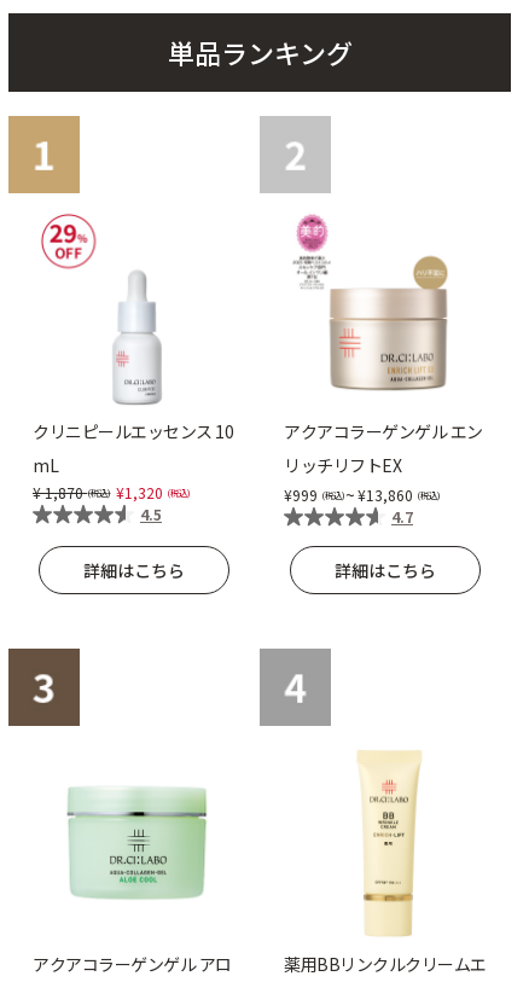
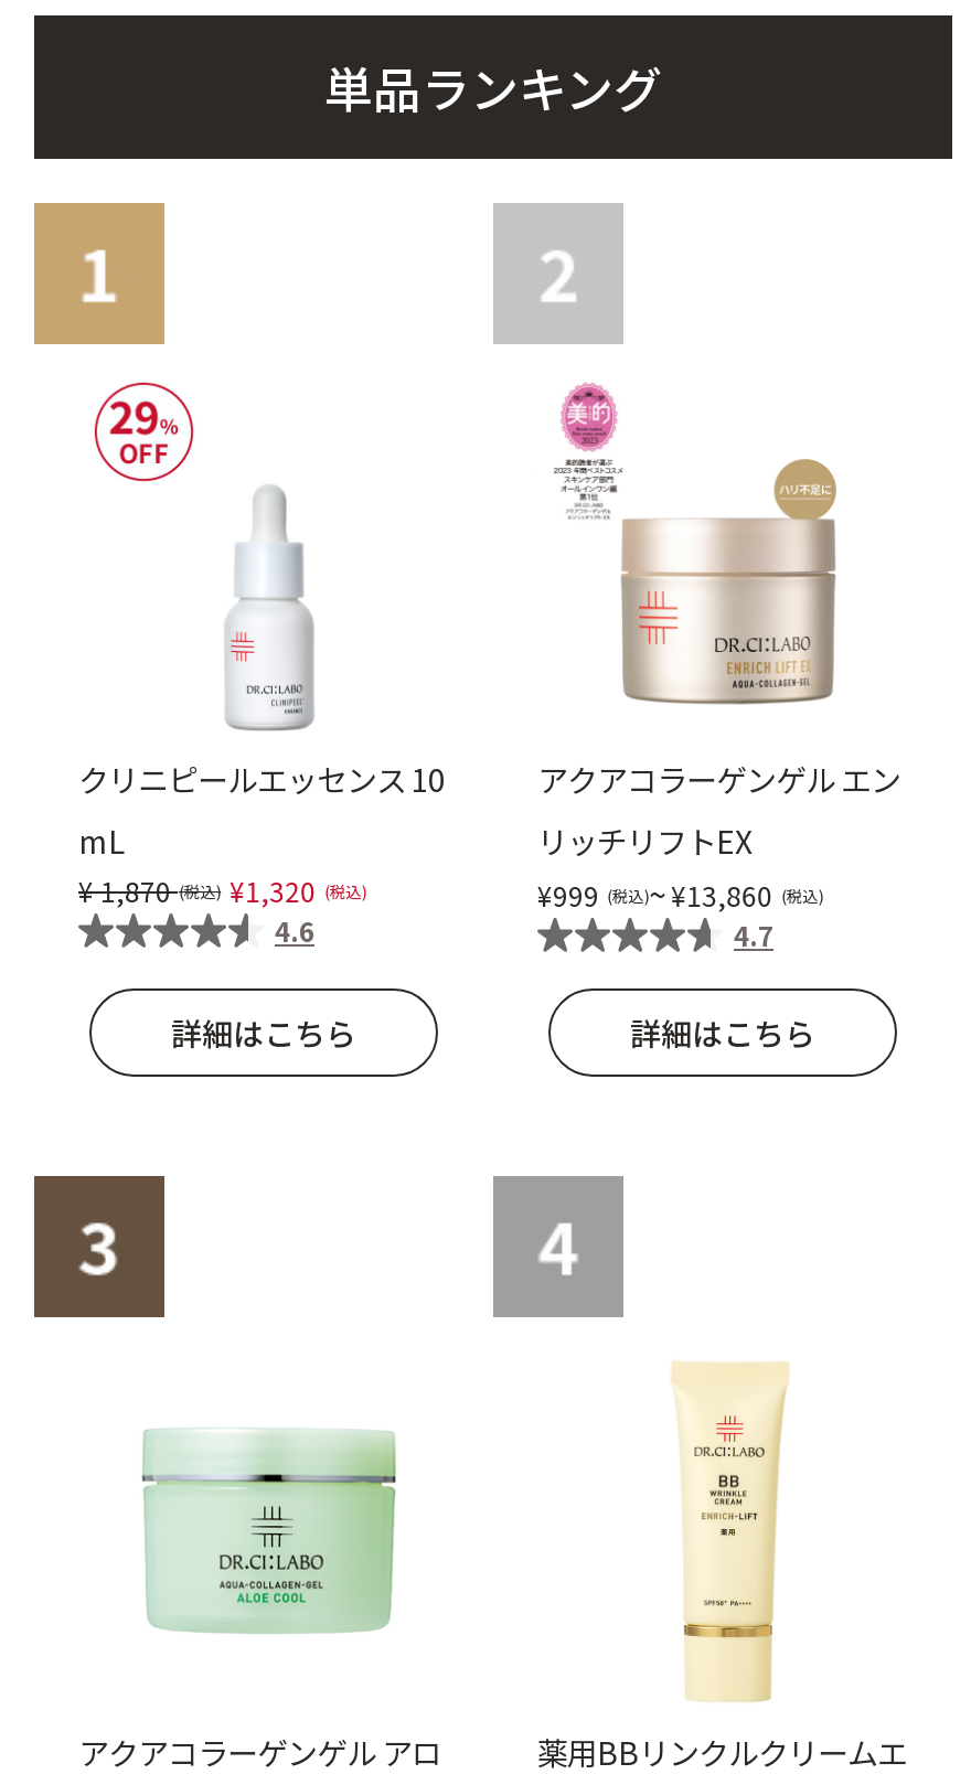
- 4.5
+ 4.6
